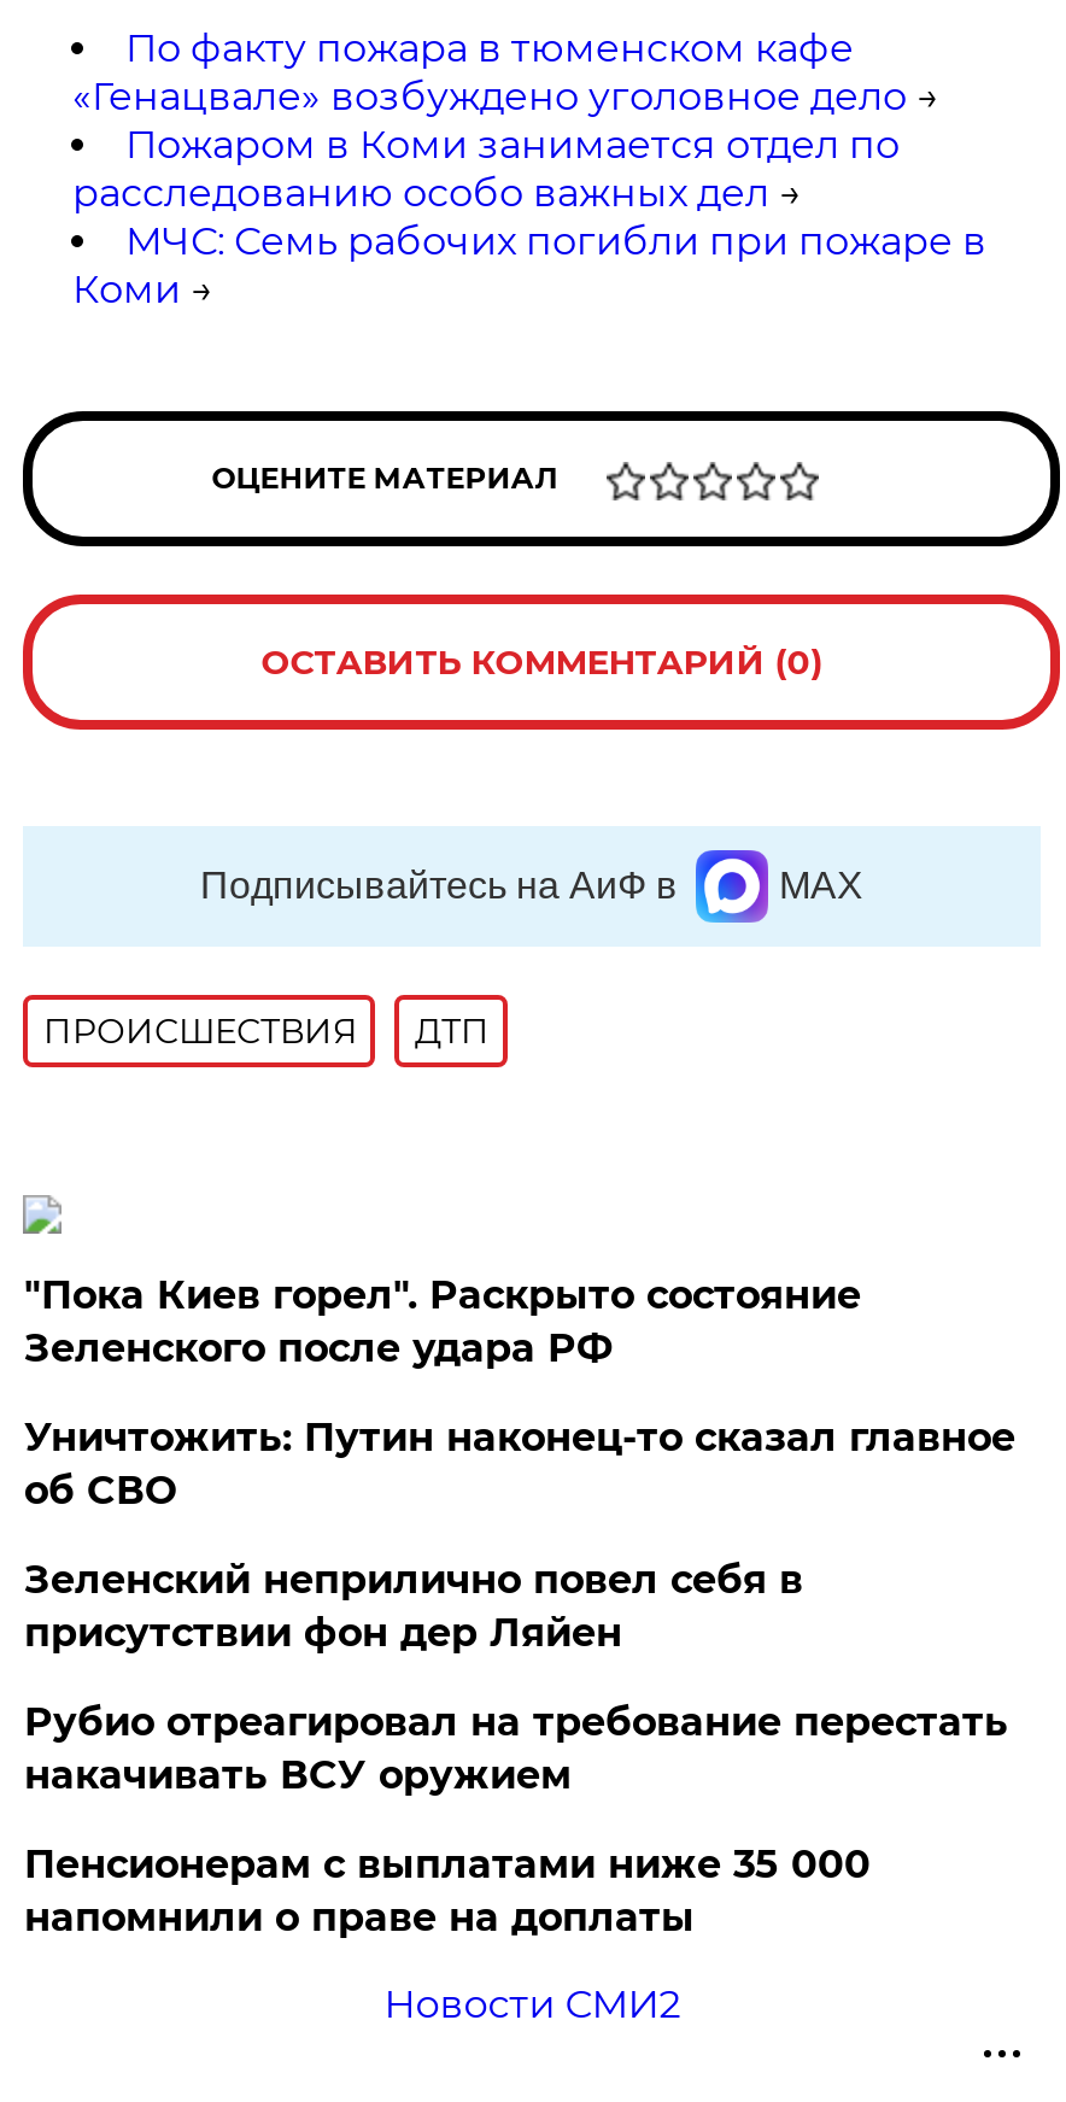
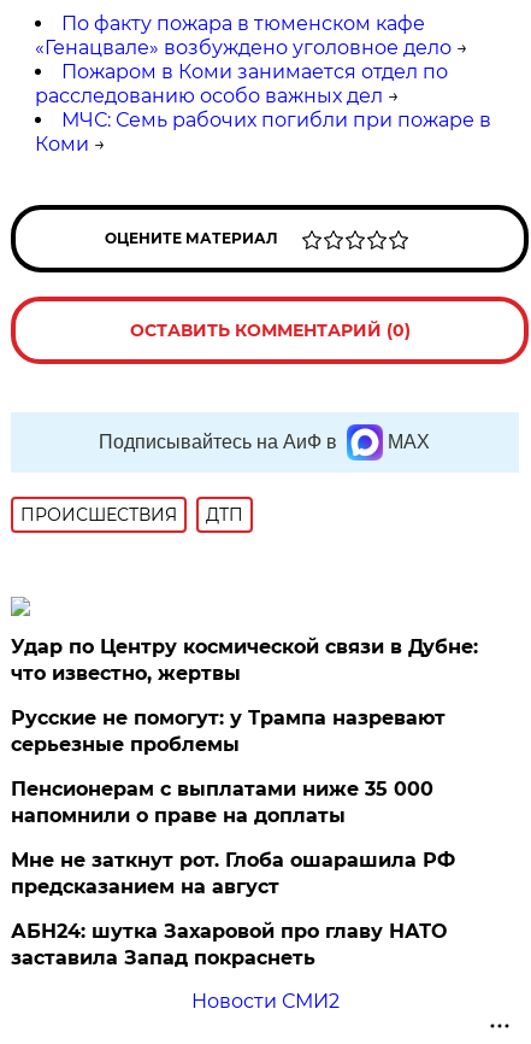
- "Пока Киев горел". Раскрыто состояние
- Зеленского после удара РФ
- Уничтожить: Путин наконец-то сказал главное
- об СВО
- Зеленский неприлично повел cебя в
- присутствии фон дер Ляйен
- Рубио отреагировал на требование перестать
- накачивать ВСУ оружием
+ Удар по Центру космической связи в Дубне:
+ что известно, жертвы
+ Русские не помогут: у Трампа назревают
+ серьезные проблемы

moved up: Пенсионерам с выплатами ниже 35 000 | напомнили о праве на доплаты

+ Мне не заткнут рот. Глоба ошарашила РФ
+ предсказанием на август
+ АБН24: шутка Захаровой про главу НАТО
+ заставила Запад покраснеть
